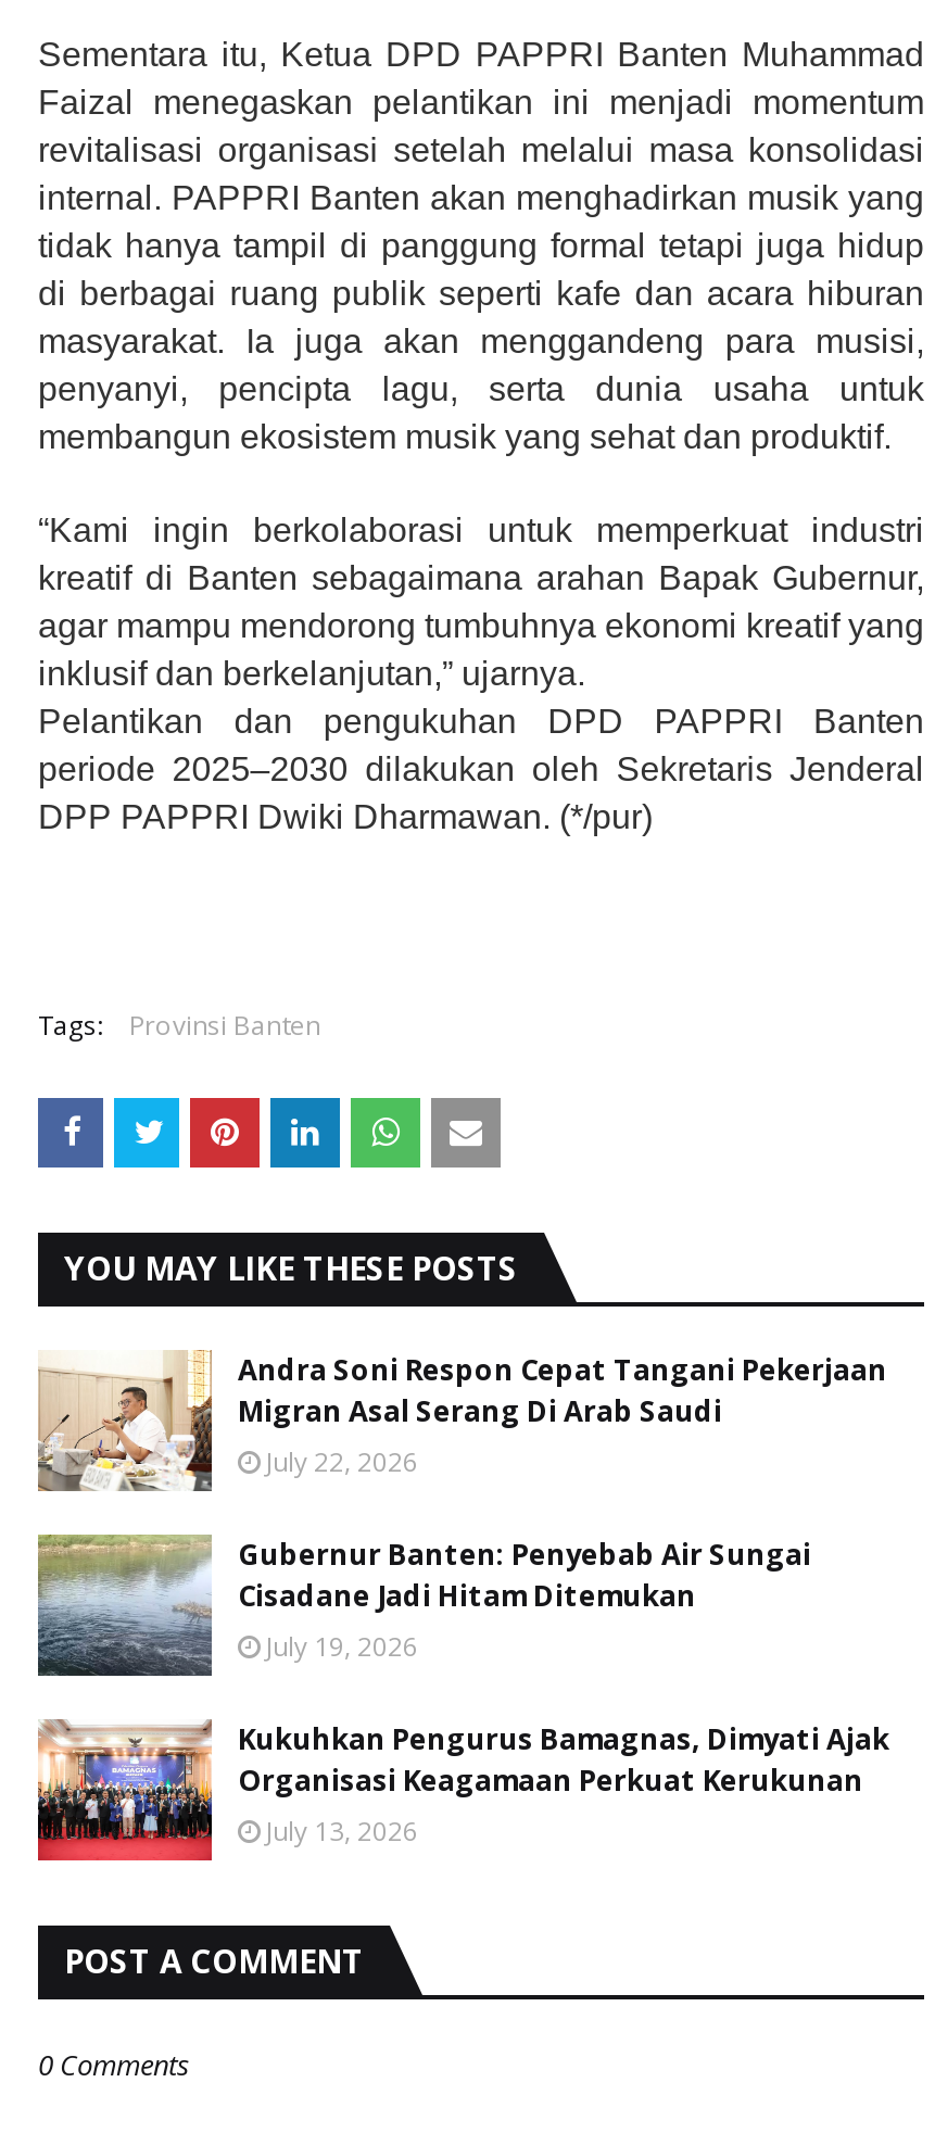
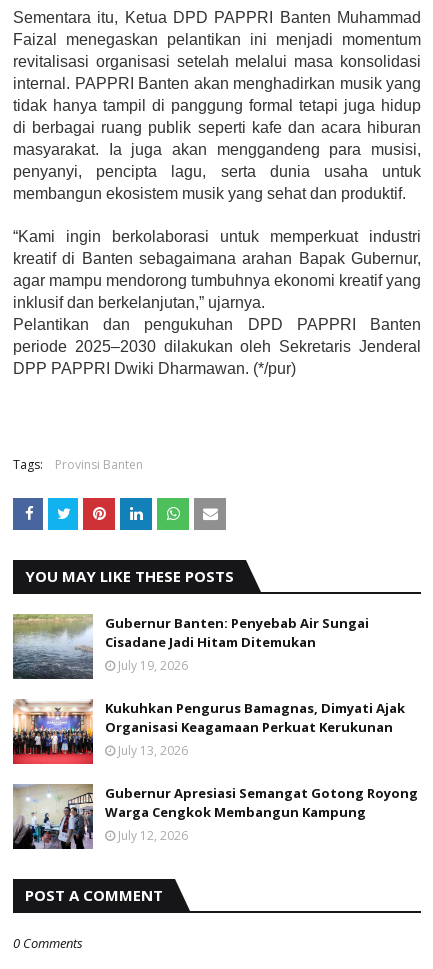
- [image]
- Andra Soni Respon Cepat Tangani Pekerjaan
- Migran Asal Serang Di Arab Saudi
- July 22, 2026

moved up: [image] | Gubernur Banten: Penyebab Air Sungai | Cisadane Jadi Hitam Ditemukan | July 19, 2026 | Kukuhkan Pengurus Bamagnas, Dimyati Ajak | Organisasi Keagamaan Perkuat Kerukunan | July 13, 2026

+ [image]
+ Gubernur Apresiasi Semangat Gotong Royong
+ Warga Cengkok Membangun Kampung
+ July 12, 2026
